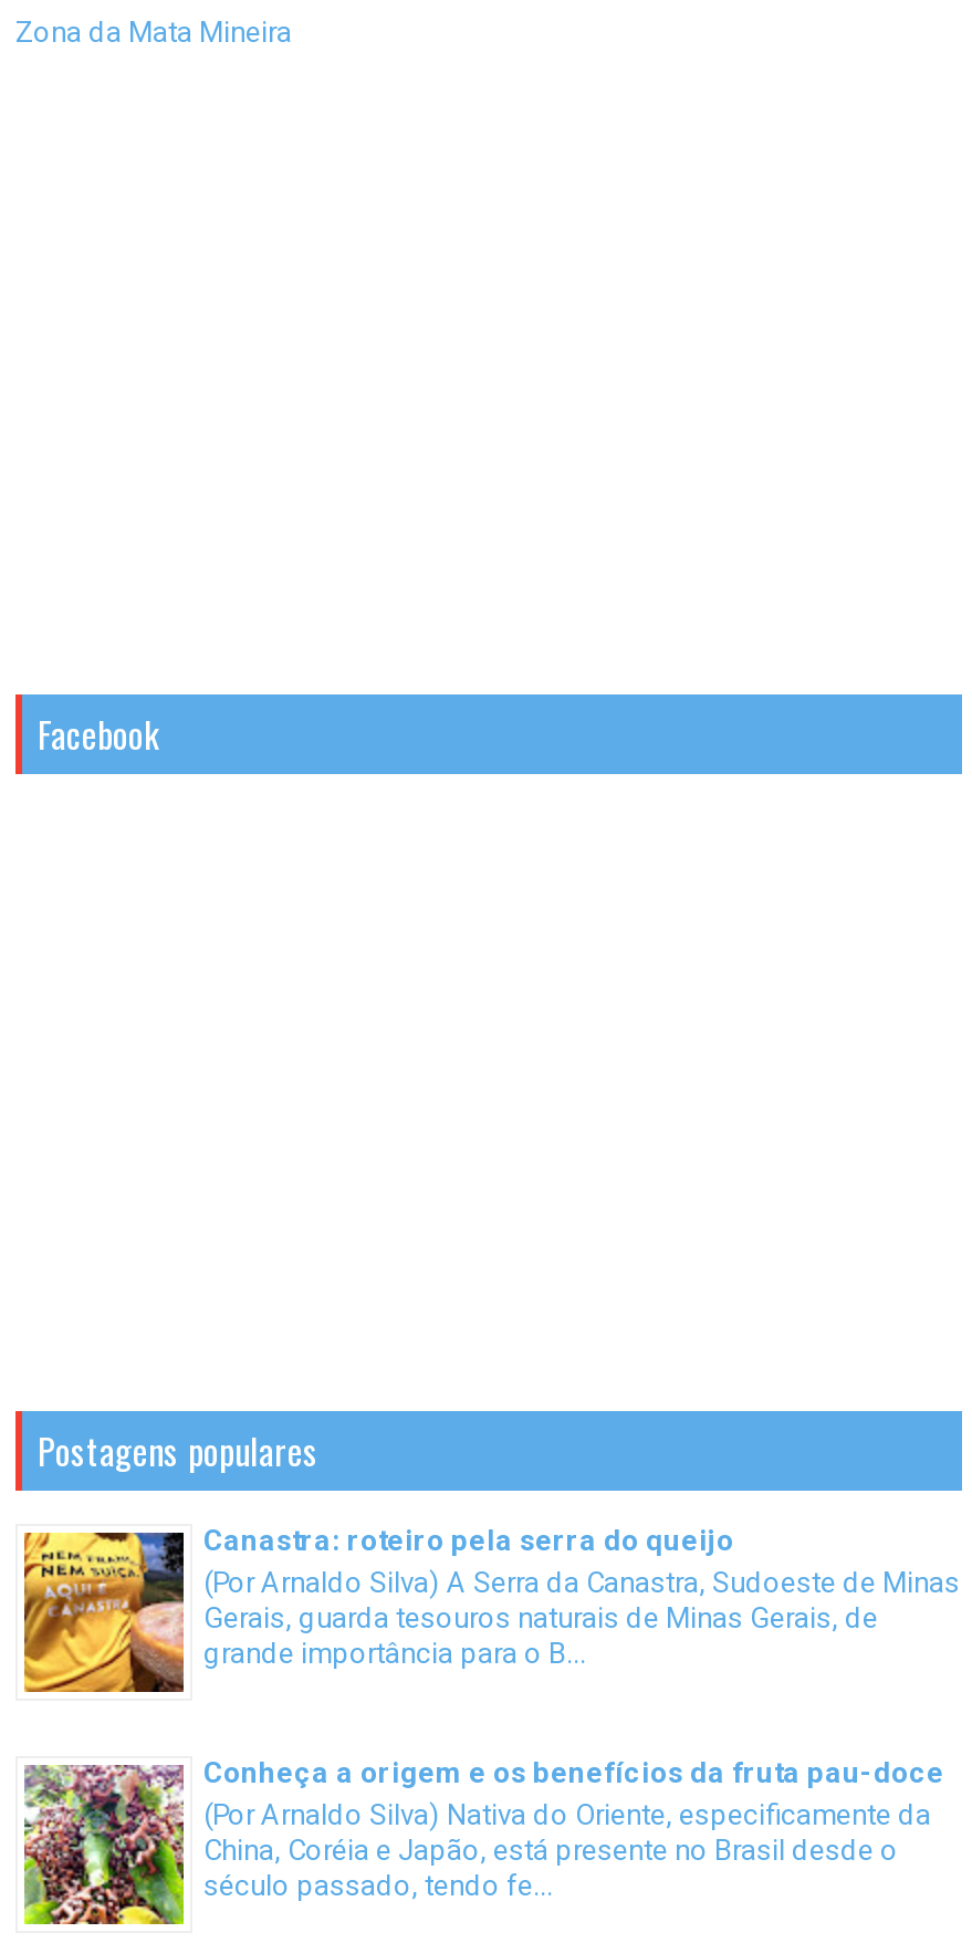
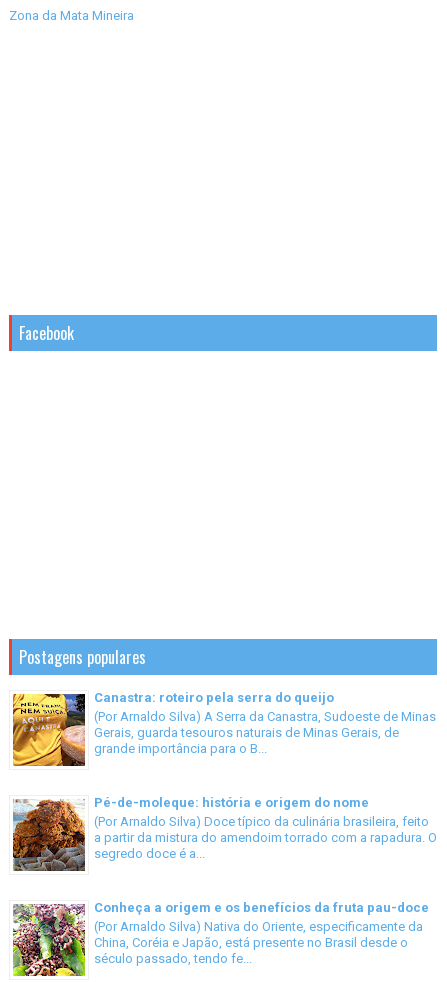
+ [image]
+ Pé-de-moleque: história e origem do nome
+ (Por Arnaldo Silva) Doce típico da culinária brasileira, feito
+ a partir da mistura do amendoim torrado com a rapadura. O
+ segredo doce é a...
